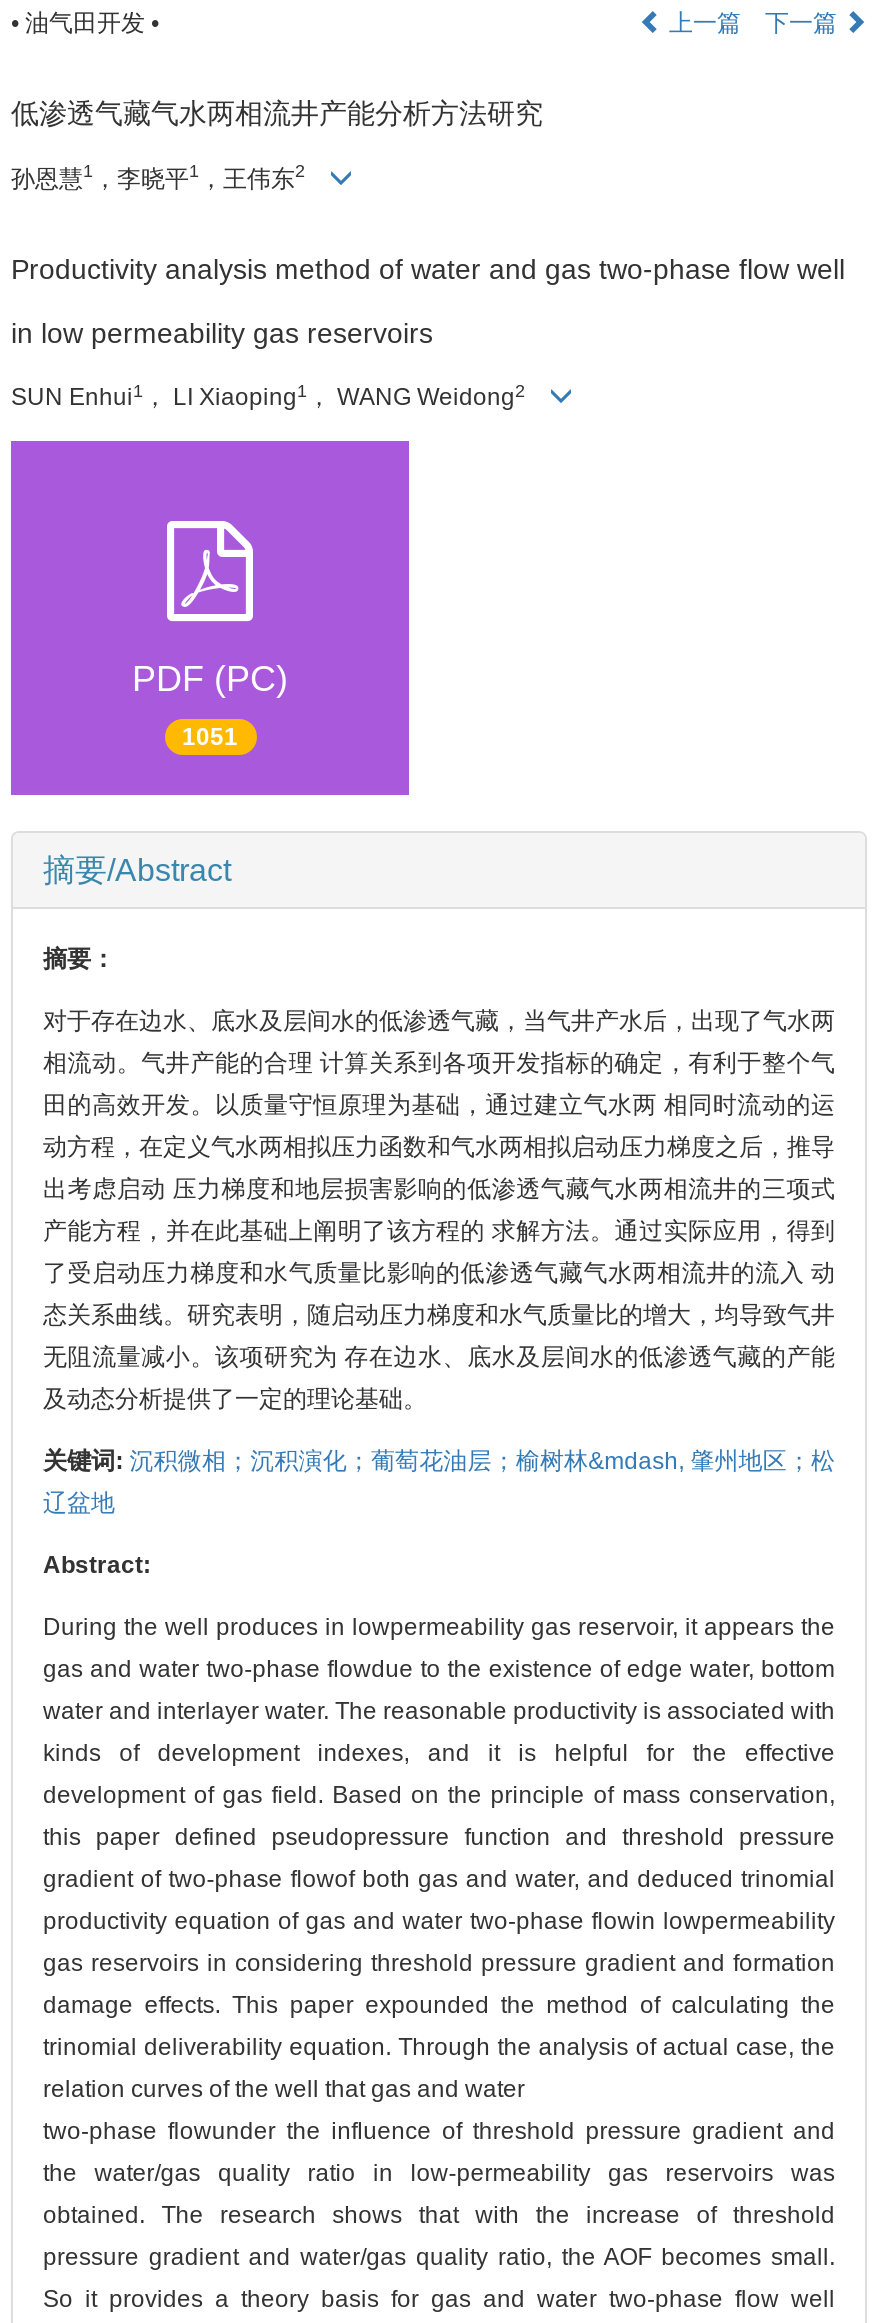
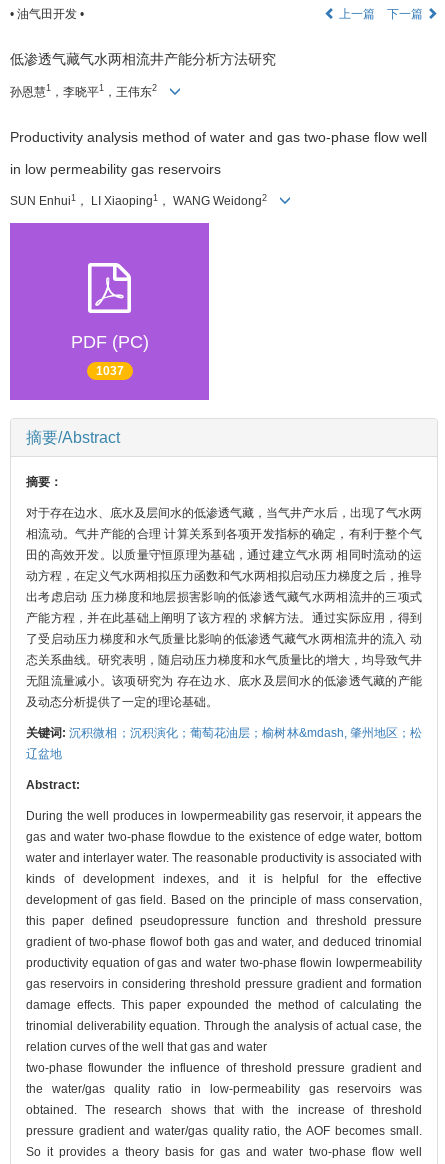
- 1051
+ 1037
